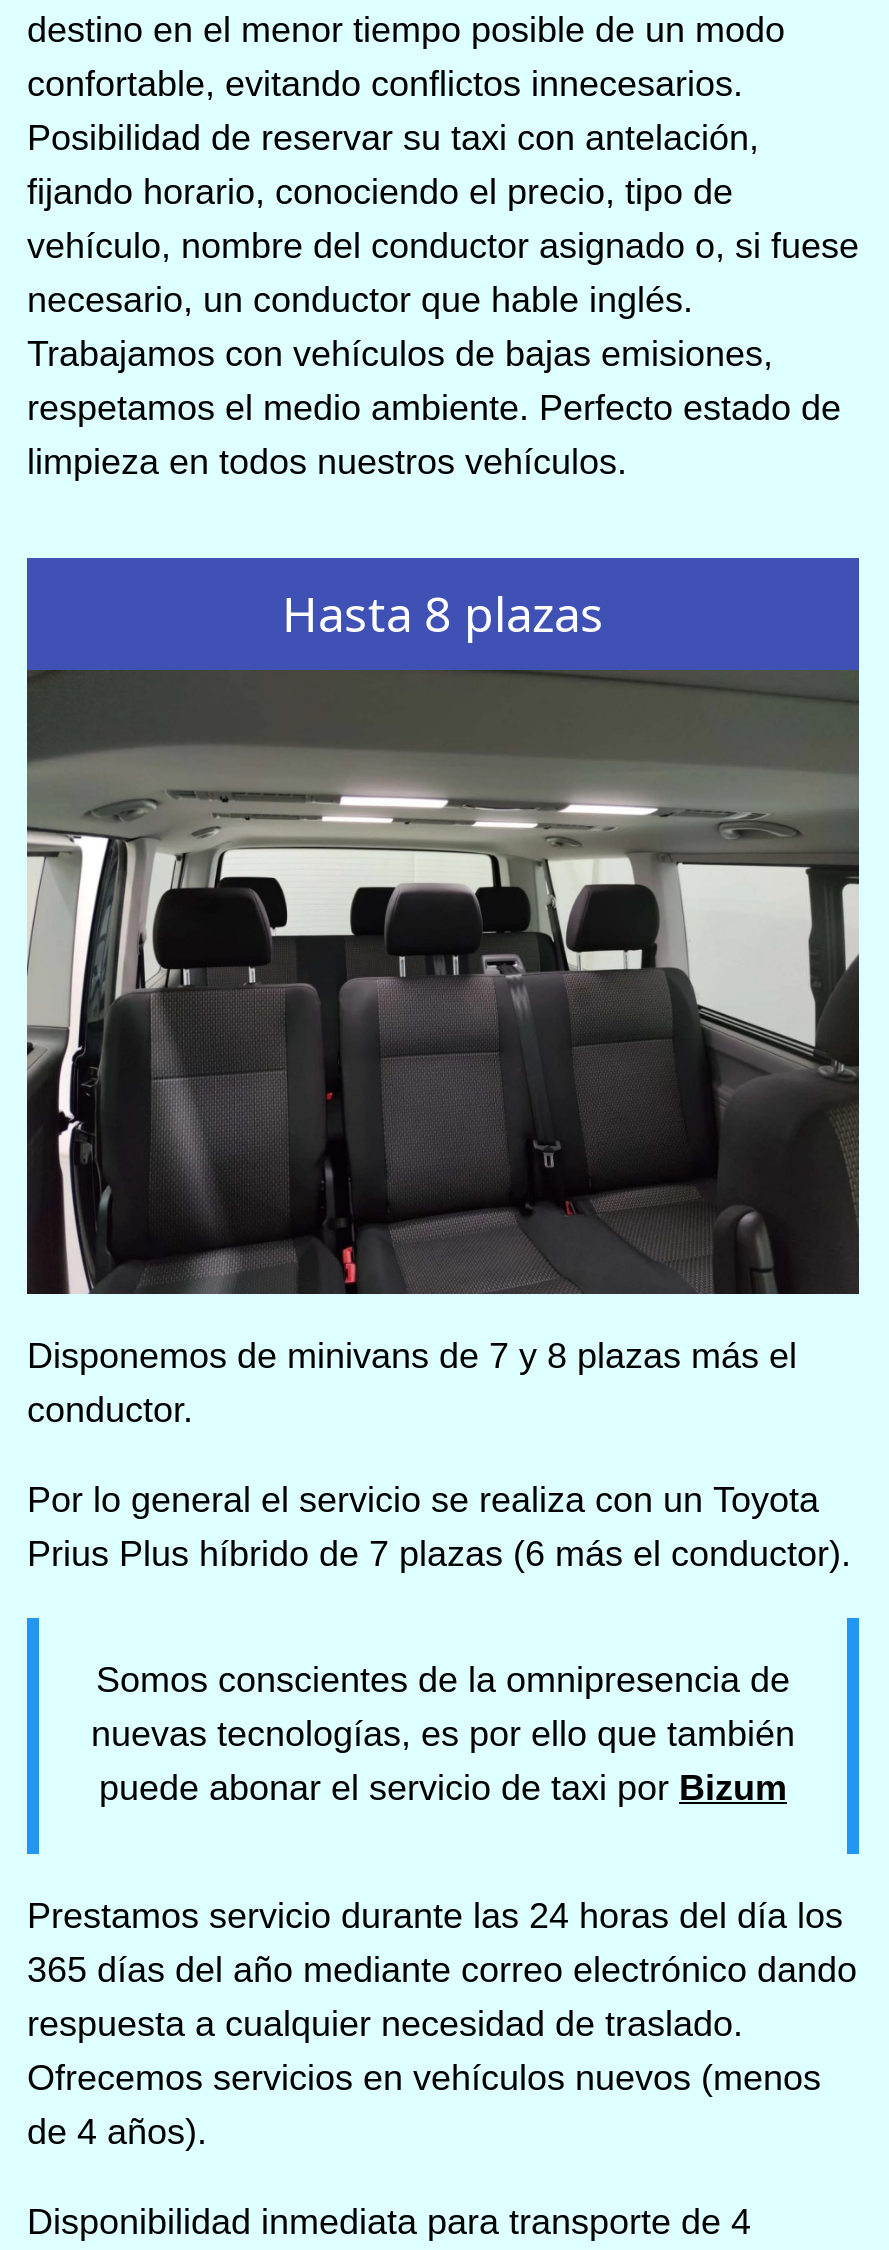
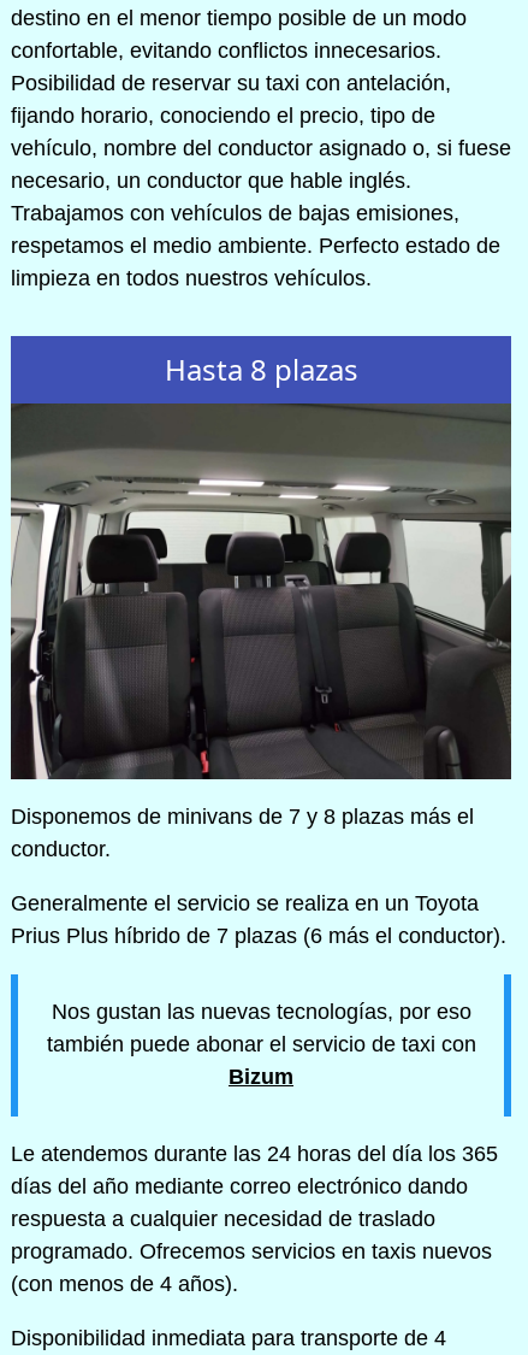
- Por lo general el servicio se realiza con un Toyota
+ Generalmente el servicio se realiza en un Toyota

- Somos conscientes de la omnipresencia de
- nuevas tecnologías, es por ello que también
- puede abonar el servicio de taxi por Bizum
+ Nos gustan las nuevas tecnologías, por eso
+ también puede abonar el servicio de taxi con
+ Bizum

- Prestamos servicio durante las 24 horas del día los
- 365 días del año mediante correo electrónico dando
- respuesta a cualquier necesidad de traslado.
- Ofrecemos servicios en vehículos nuevos (menos
- de 4 años).
+ Le atendemos durante las 24 horas del día los 365
+ días del año mediante correo electrónico dando
+ respuesta a cualquier necesidad de traslado
+ programado. Ofrecemos servicios en taxis nuevos
+ (con menos de 4 años).
